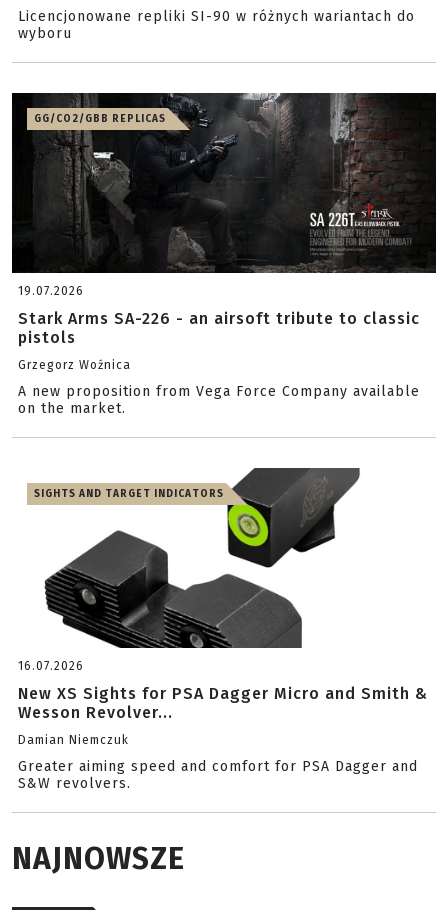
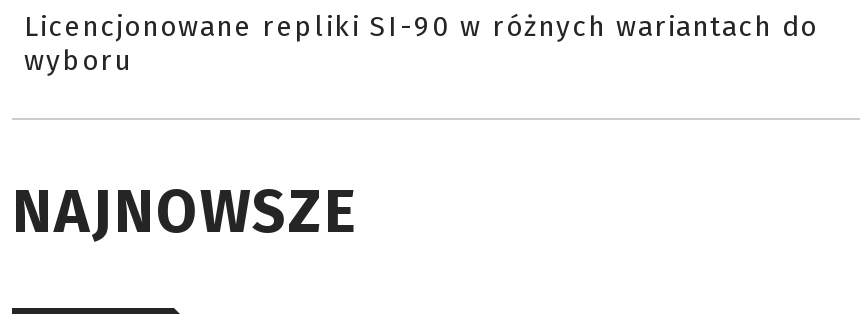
- [image]
- GG/CO2/GBB REPLICAS

- 19.07.2026
- Stark Arms SA-226 - an airsoft tribute to classic
- pistols
- Grzegorz Woźnica
- A new proposition from Vega Force Company available
- on the market.

- [image]
- SIGHTS AND TARGET INDICATORS

- 16.07.2026
- New XS Sights for PSA Dagger Micro and Smith &
- Wesson Revolver...
- Damian Niemczuk
- Greater aiming speed and comfort for PSA Dagger and
- S&W revolvers.
